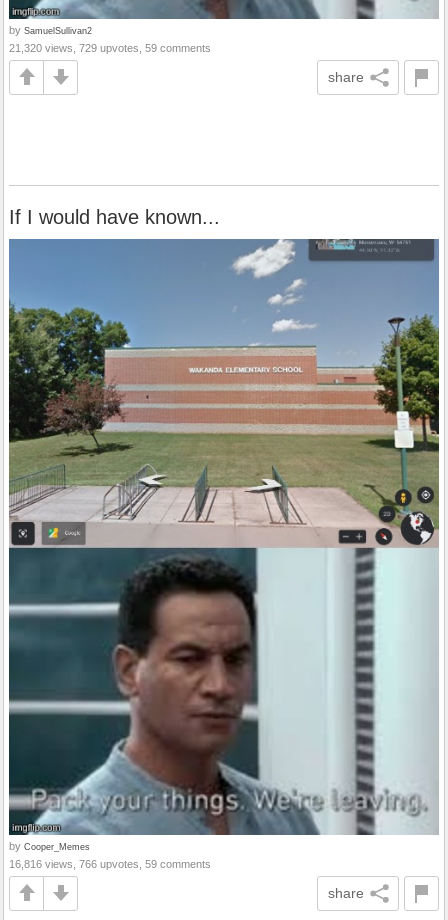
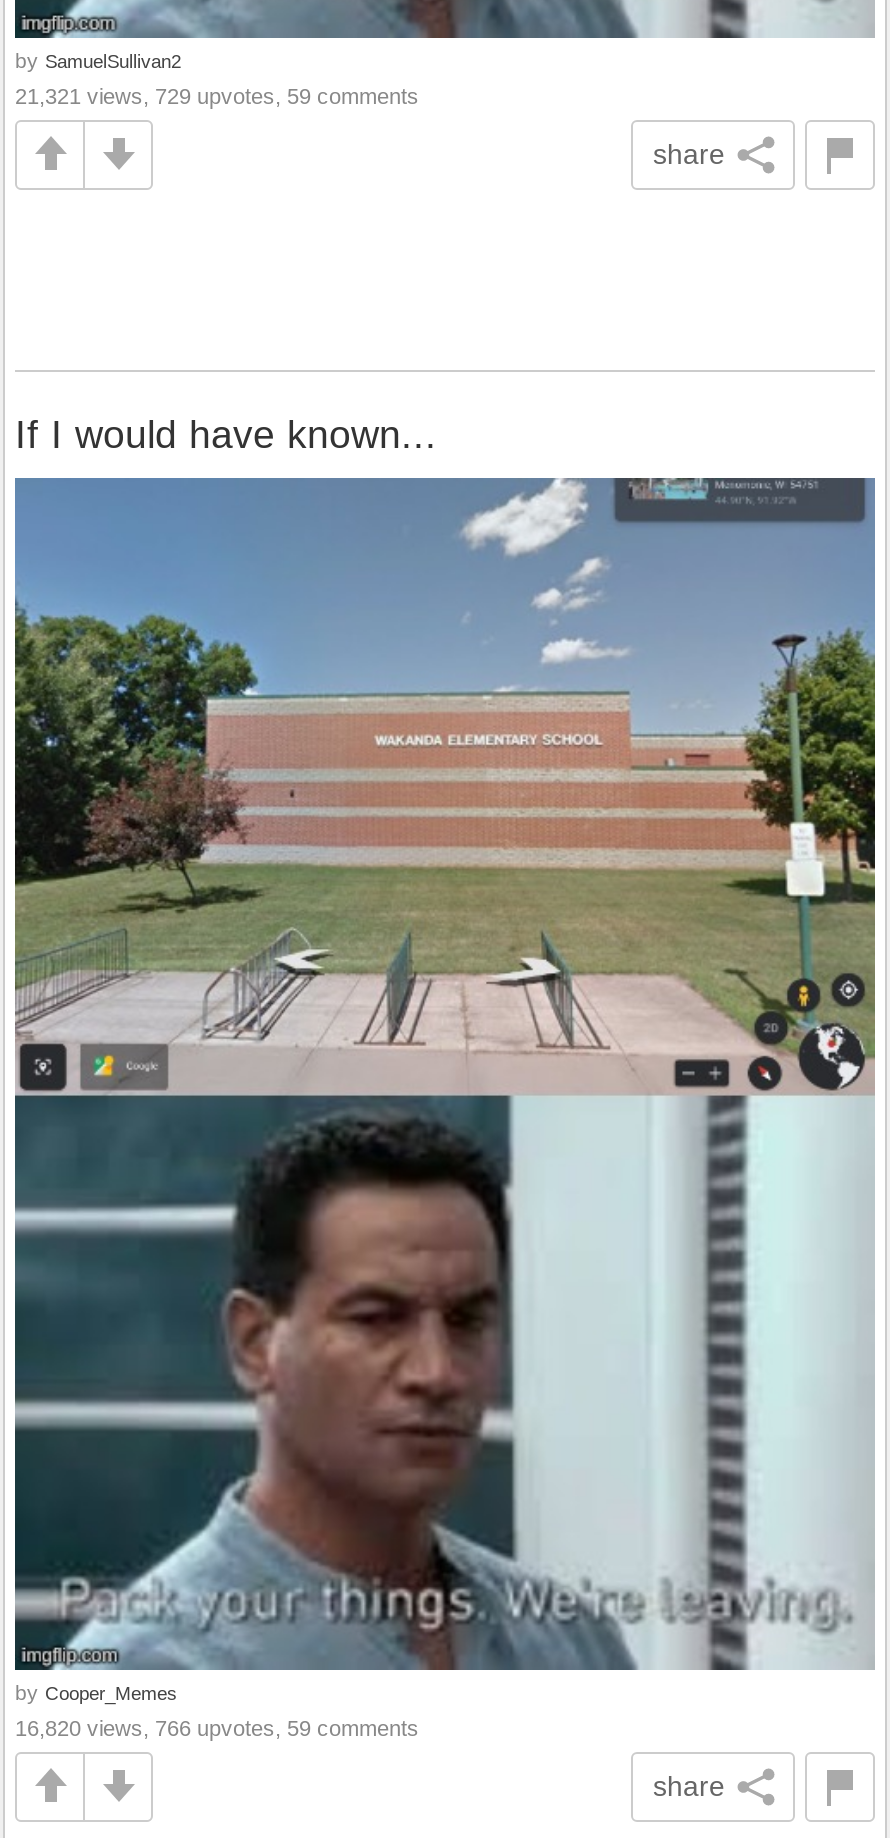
- 21,320 views, 729 upvotes, 59 comments
+ 21,321 views, 729 upvotes, 59 comments

- 16,816 views, 766 upvotes, 59 comments
+ 16,820 views, 766 upvotes, 59 comments
